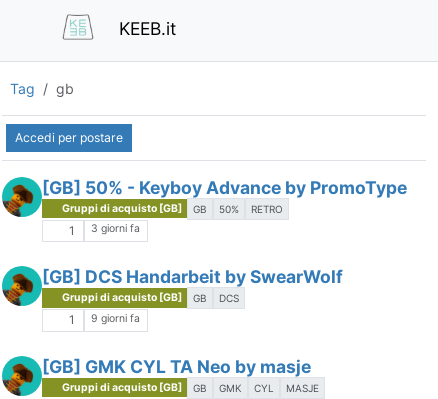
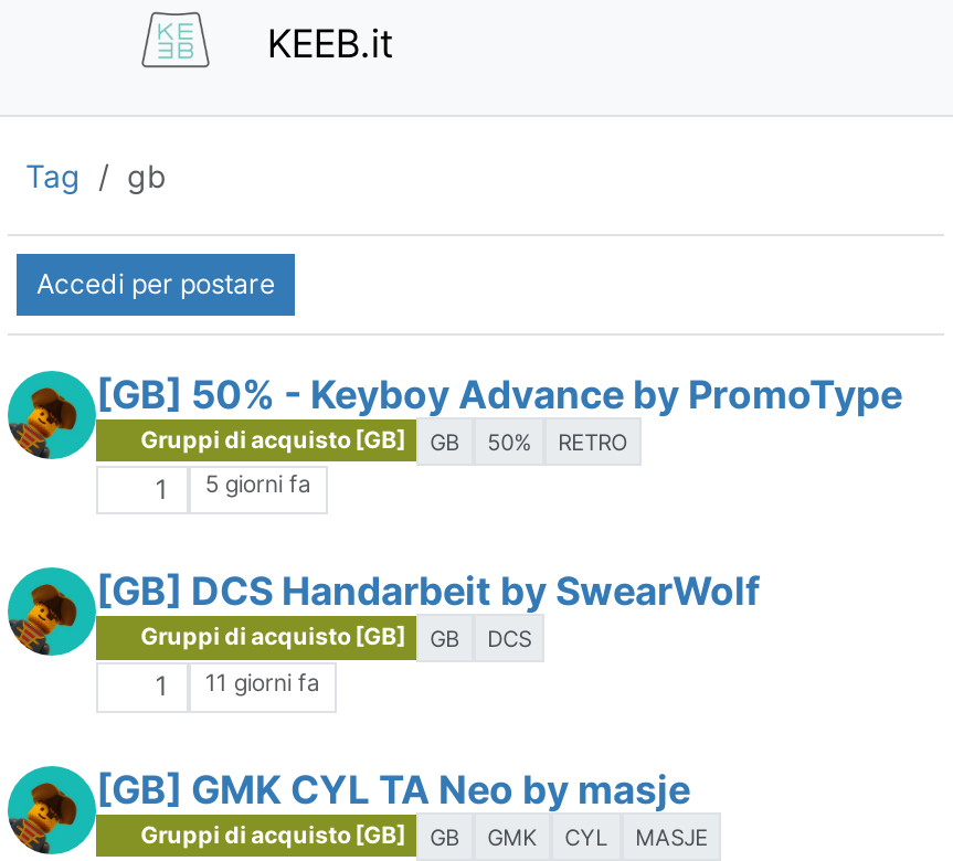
- 1 3 giorni fa
+ 1 5 giorni fa

- 1 9 giorni fa
+ 1 11 giorni fa
